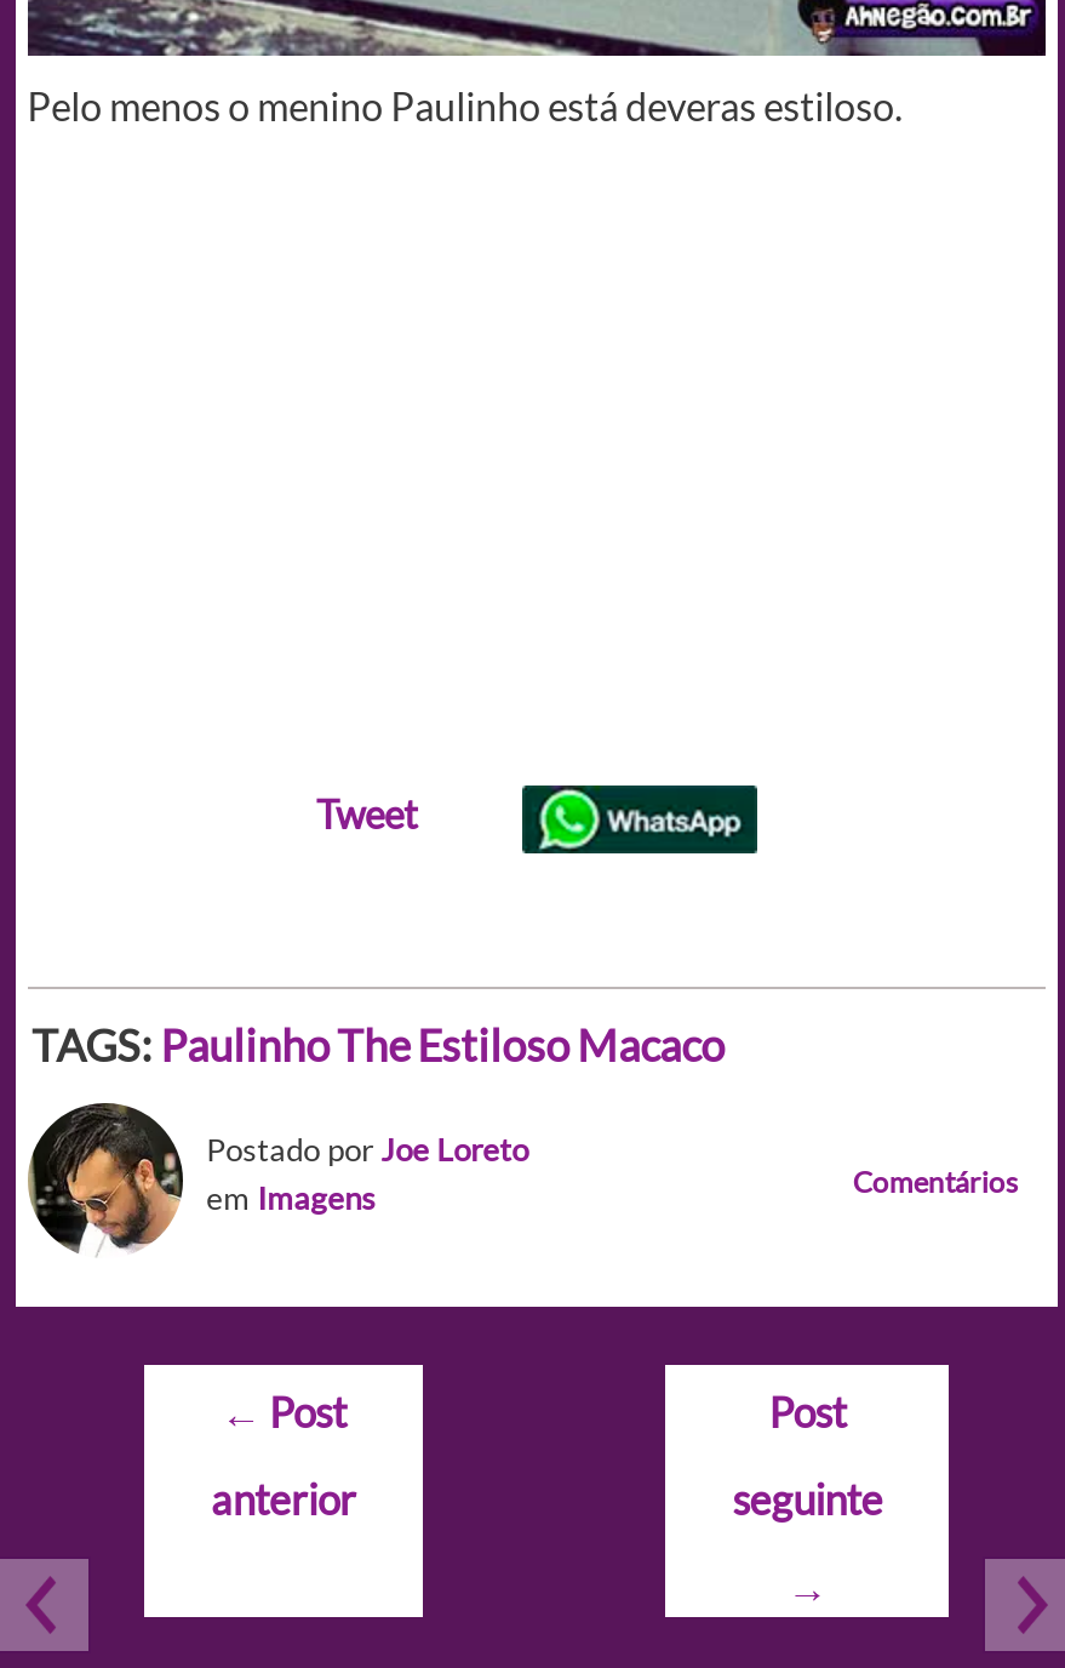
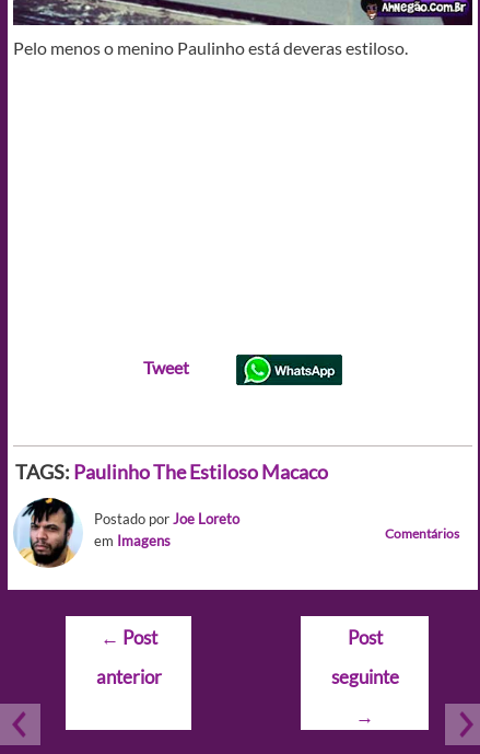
- [image]
+ [image]
